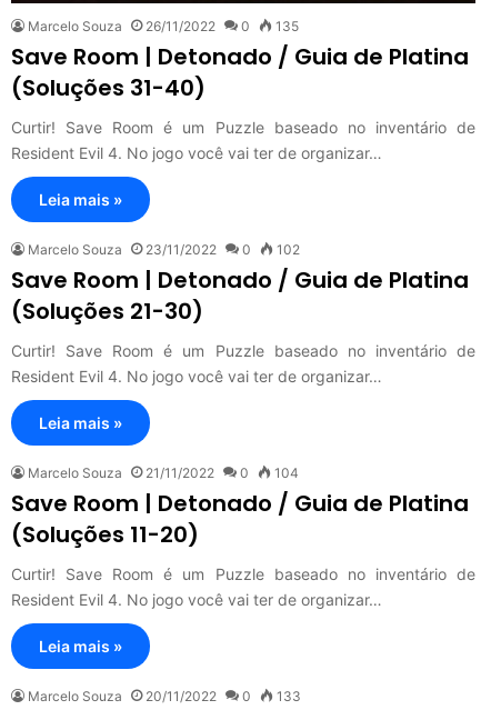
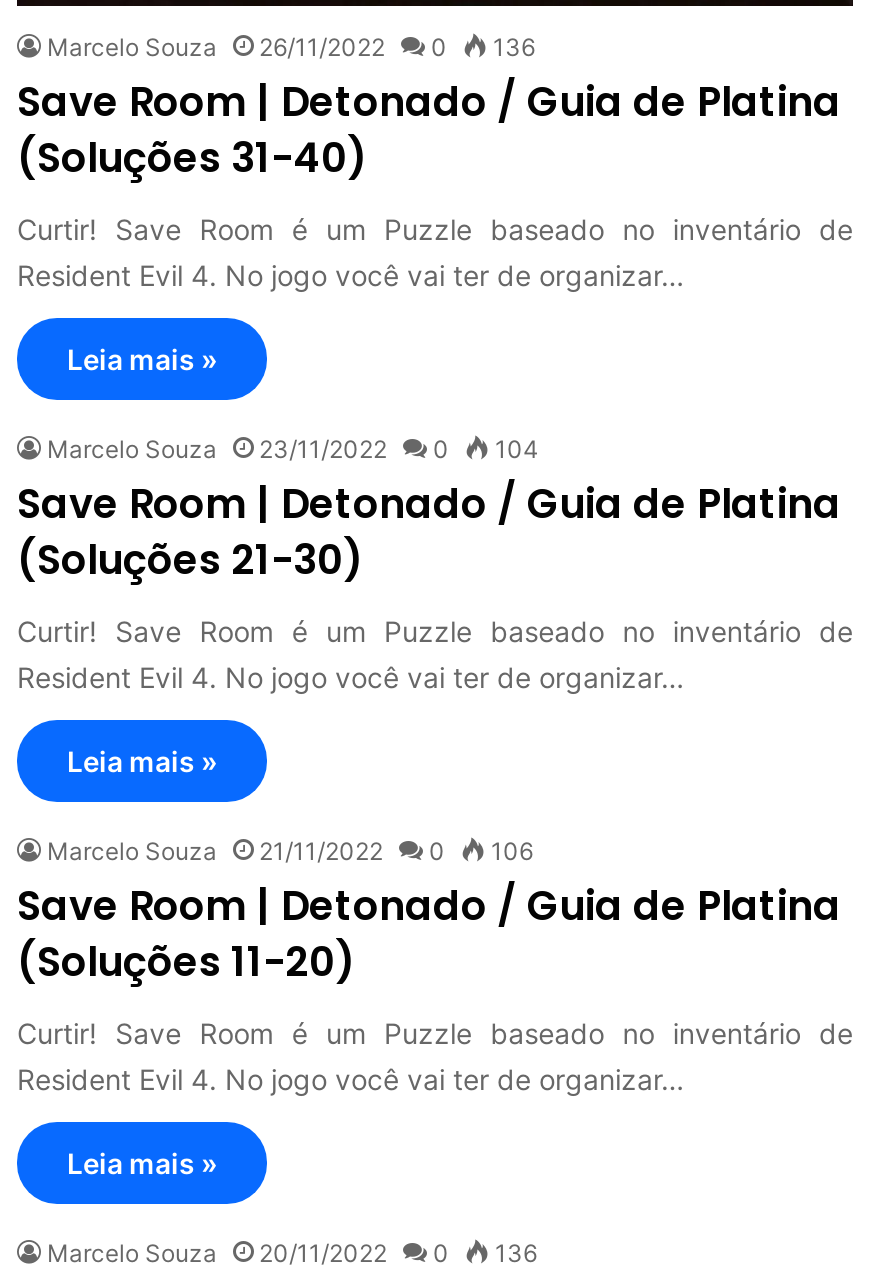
- Marcelo Souza 26/11/2022 0 135
+ Marcelo Souza 26/11/2022 0 136

- Marcelo Souza 23/11/2022 0 102
+ Marcelo Souza 23/11/2022 0 104

- Marcelo Souza 21/11/2022 0 104
+ Marcelo Souza 21/11/2022 0 106

- Marcelo Souza 20/11/2022 0 133
+ Marcelo Souza 20/11/2022 0 136
